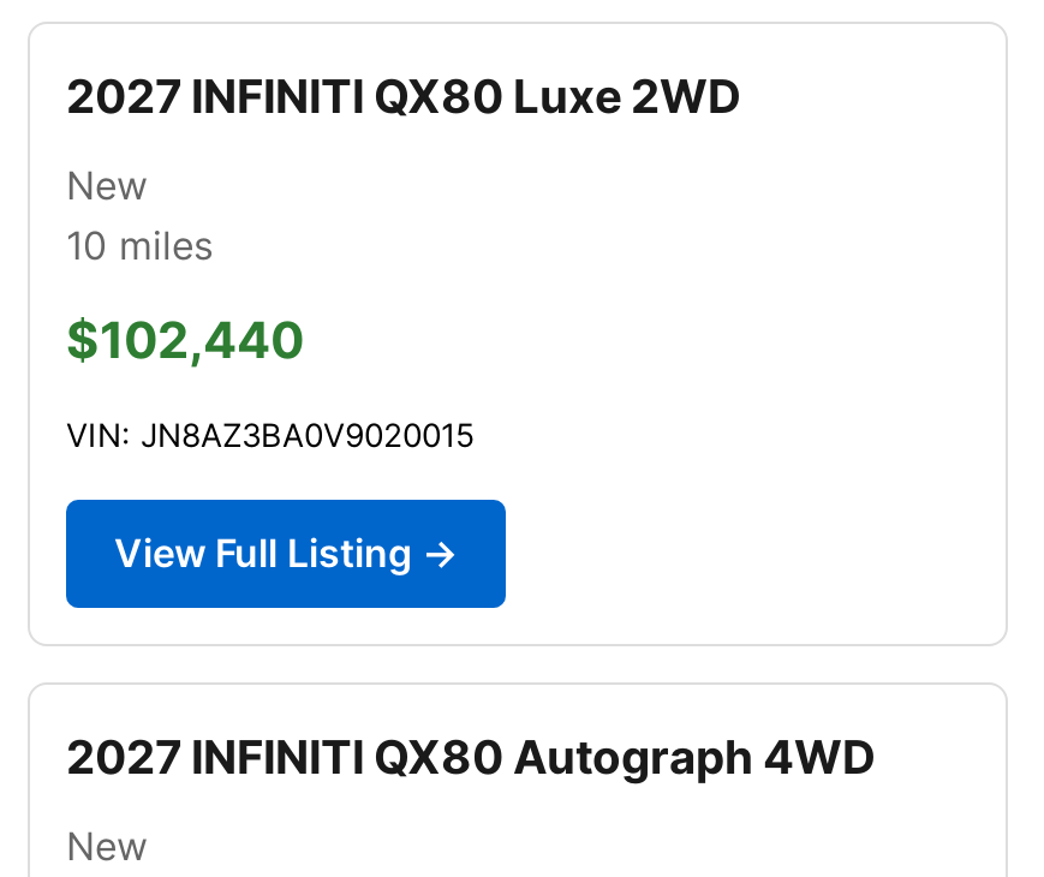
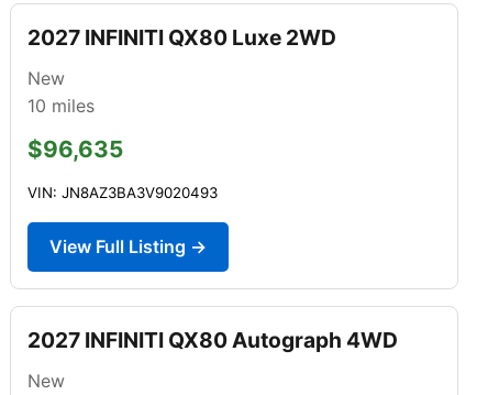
- $102,440
+ $96,635

- VIN: JN8AZ3BA0V9020015
+ VIN: JN8AZ3BA3V9020493
